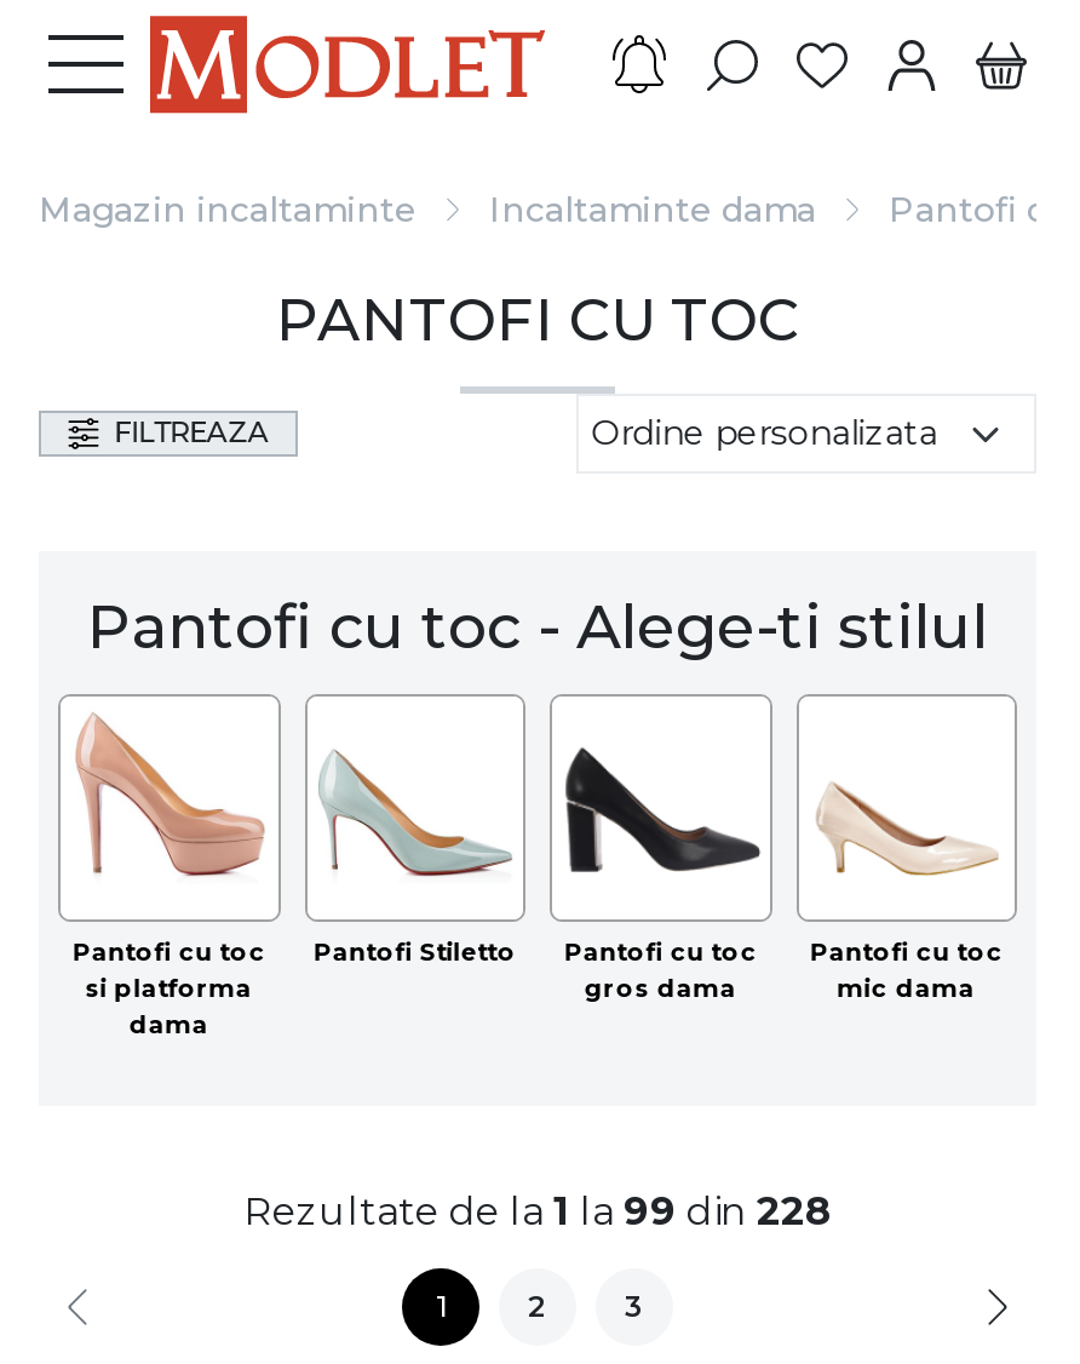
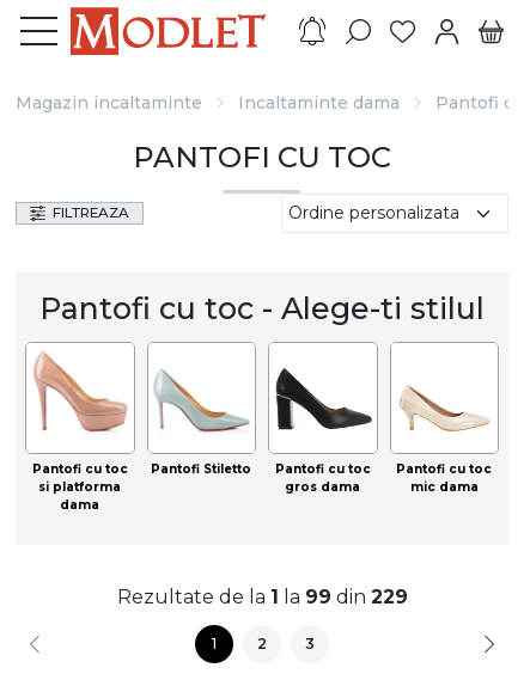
- Rezultate de la 1 la 99 din 228
+ Rezultate de la 1 la 99 din 229
